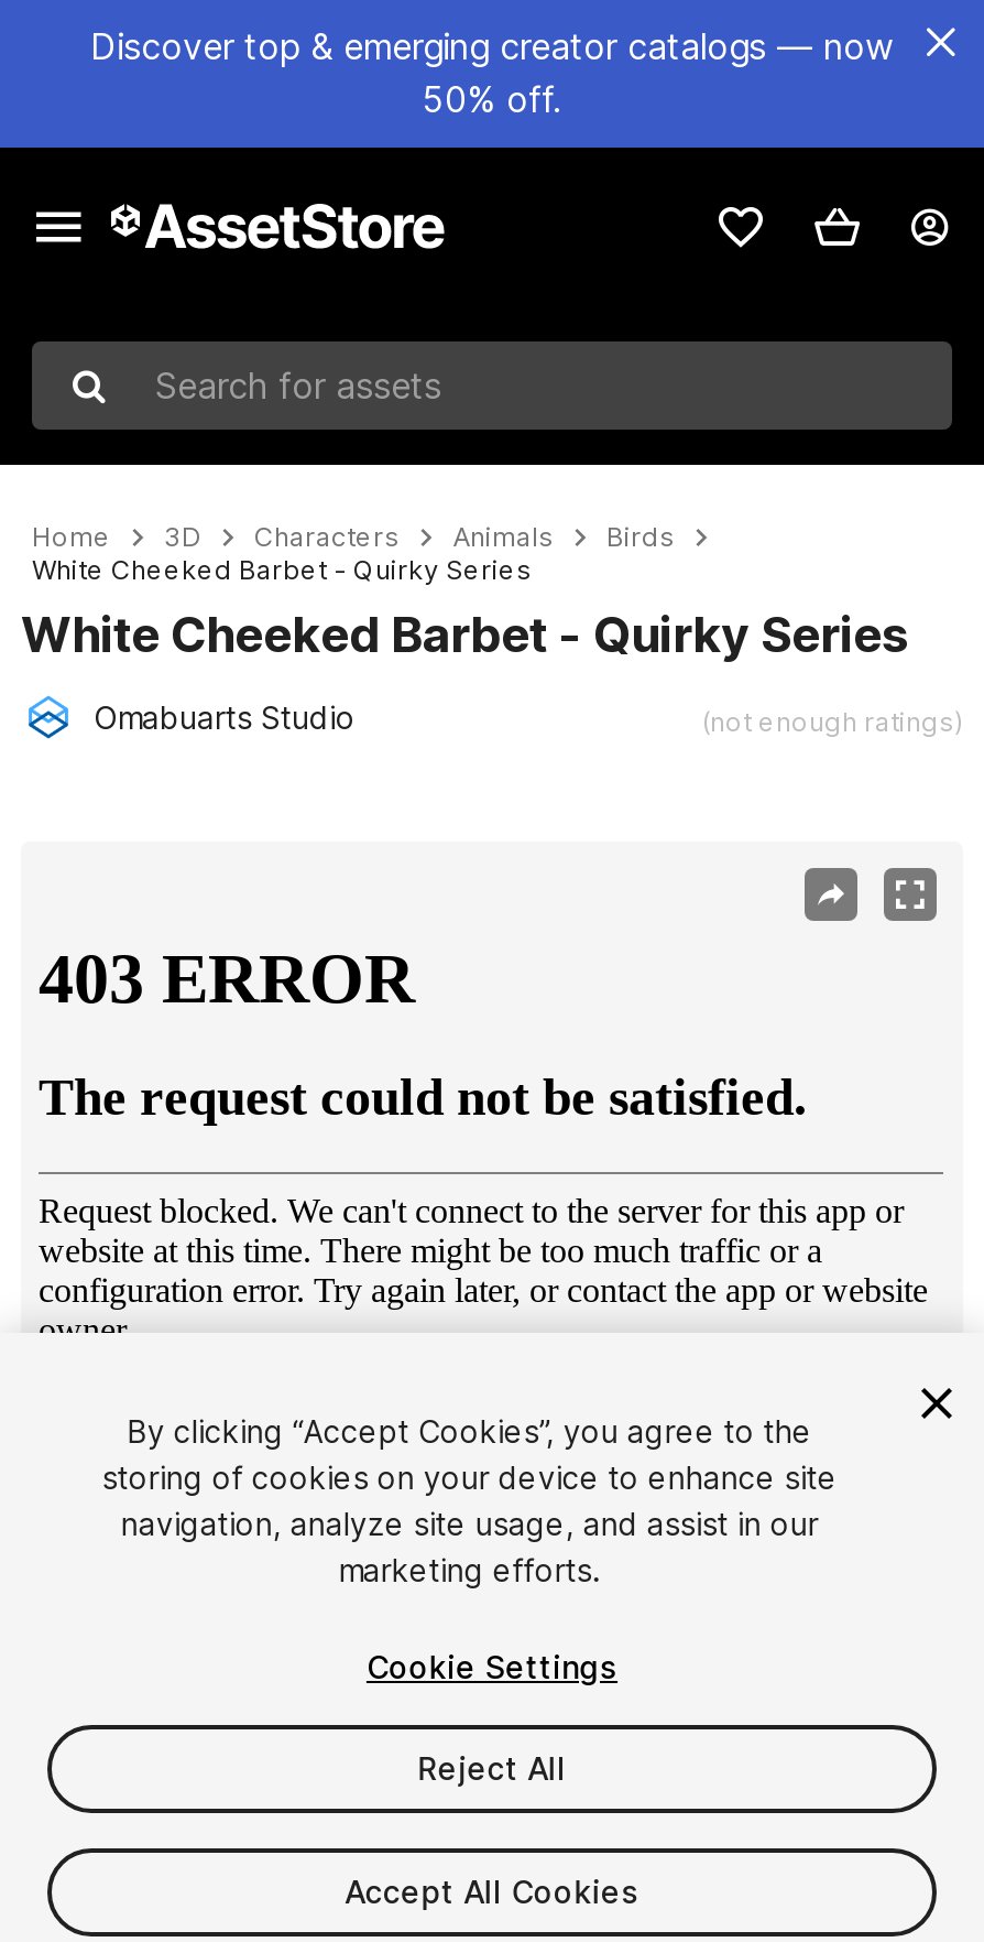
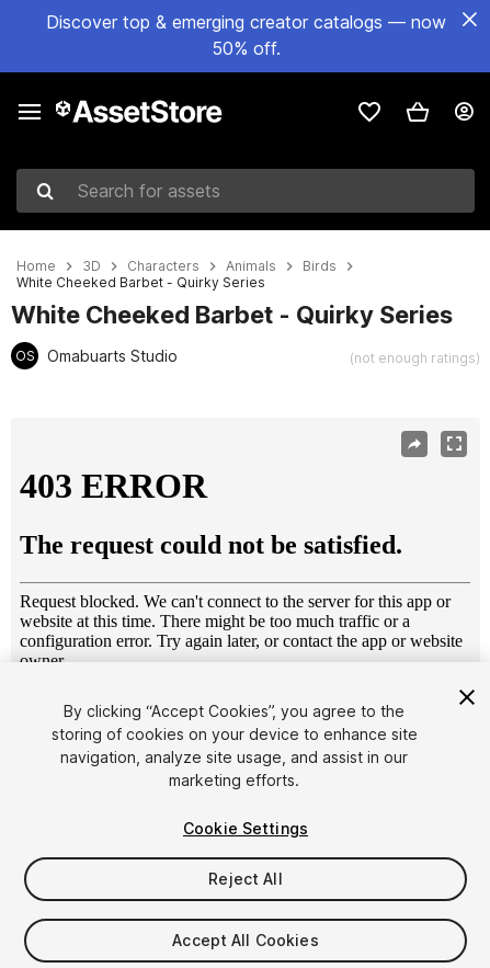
+ OS
